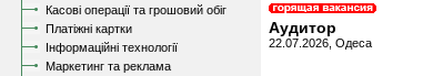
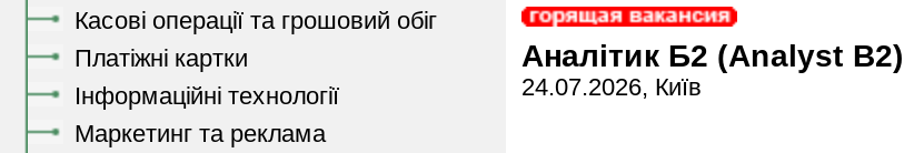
- Аудитор
- 22.07.2026, Одеса
+ Аналітик Б2 (Analyst B2)
+ 24.07.2026, Київ
